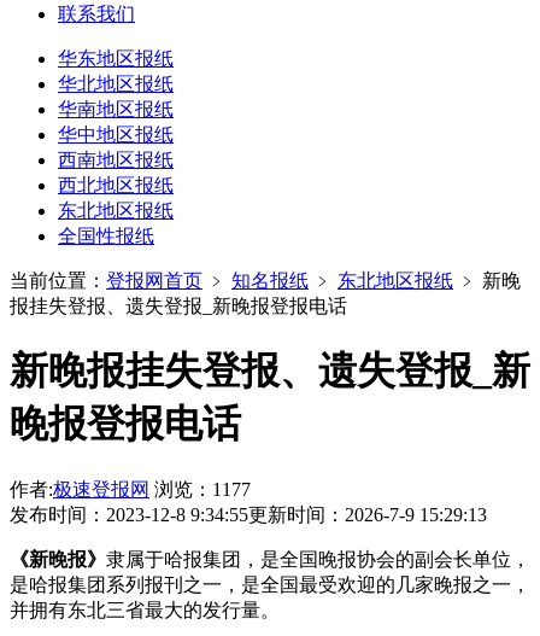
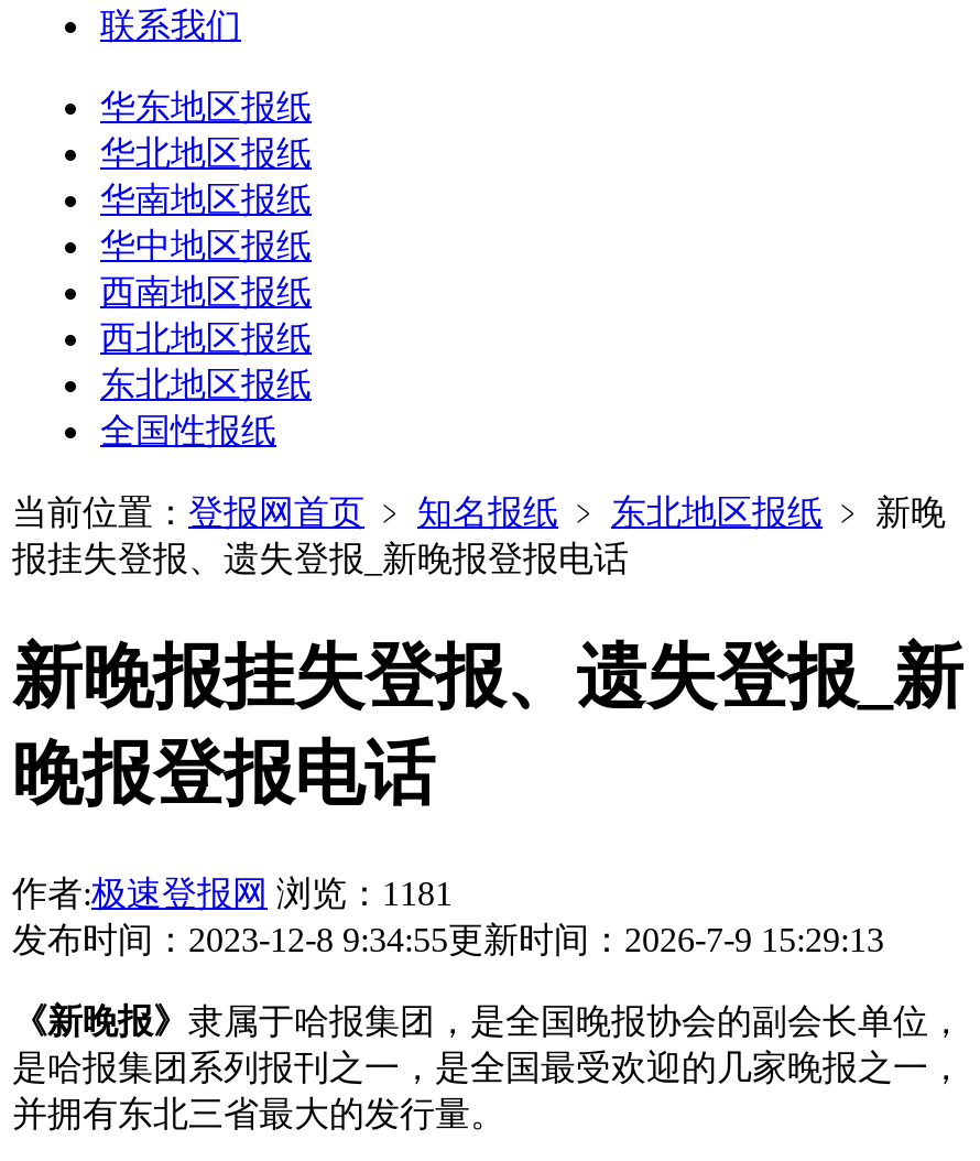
- 作者:极速登报网 浏览：1177
+ 作者:极速登报网 浏览：1181
